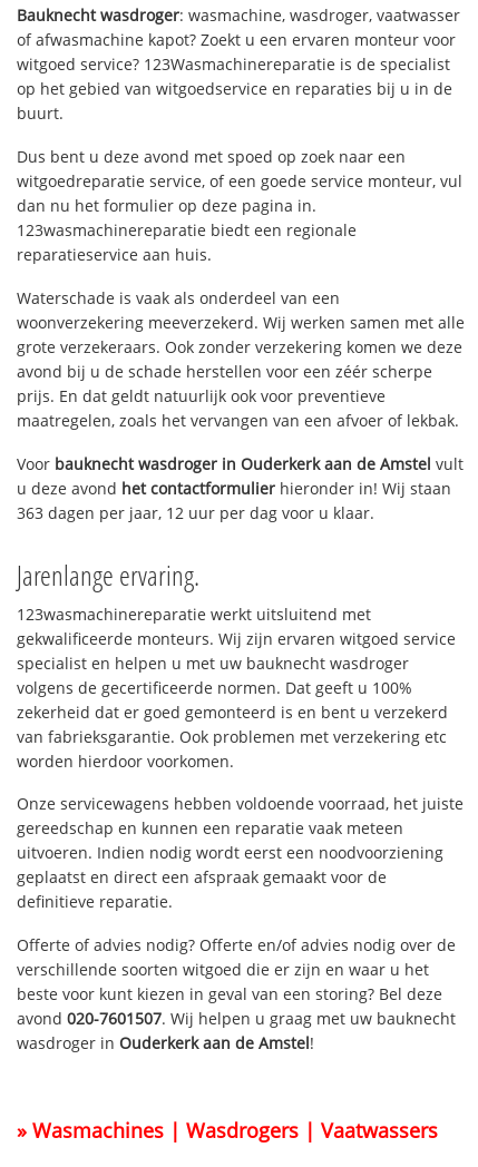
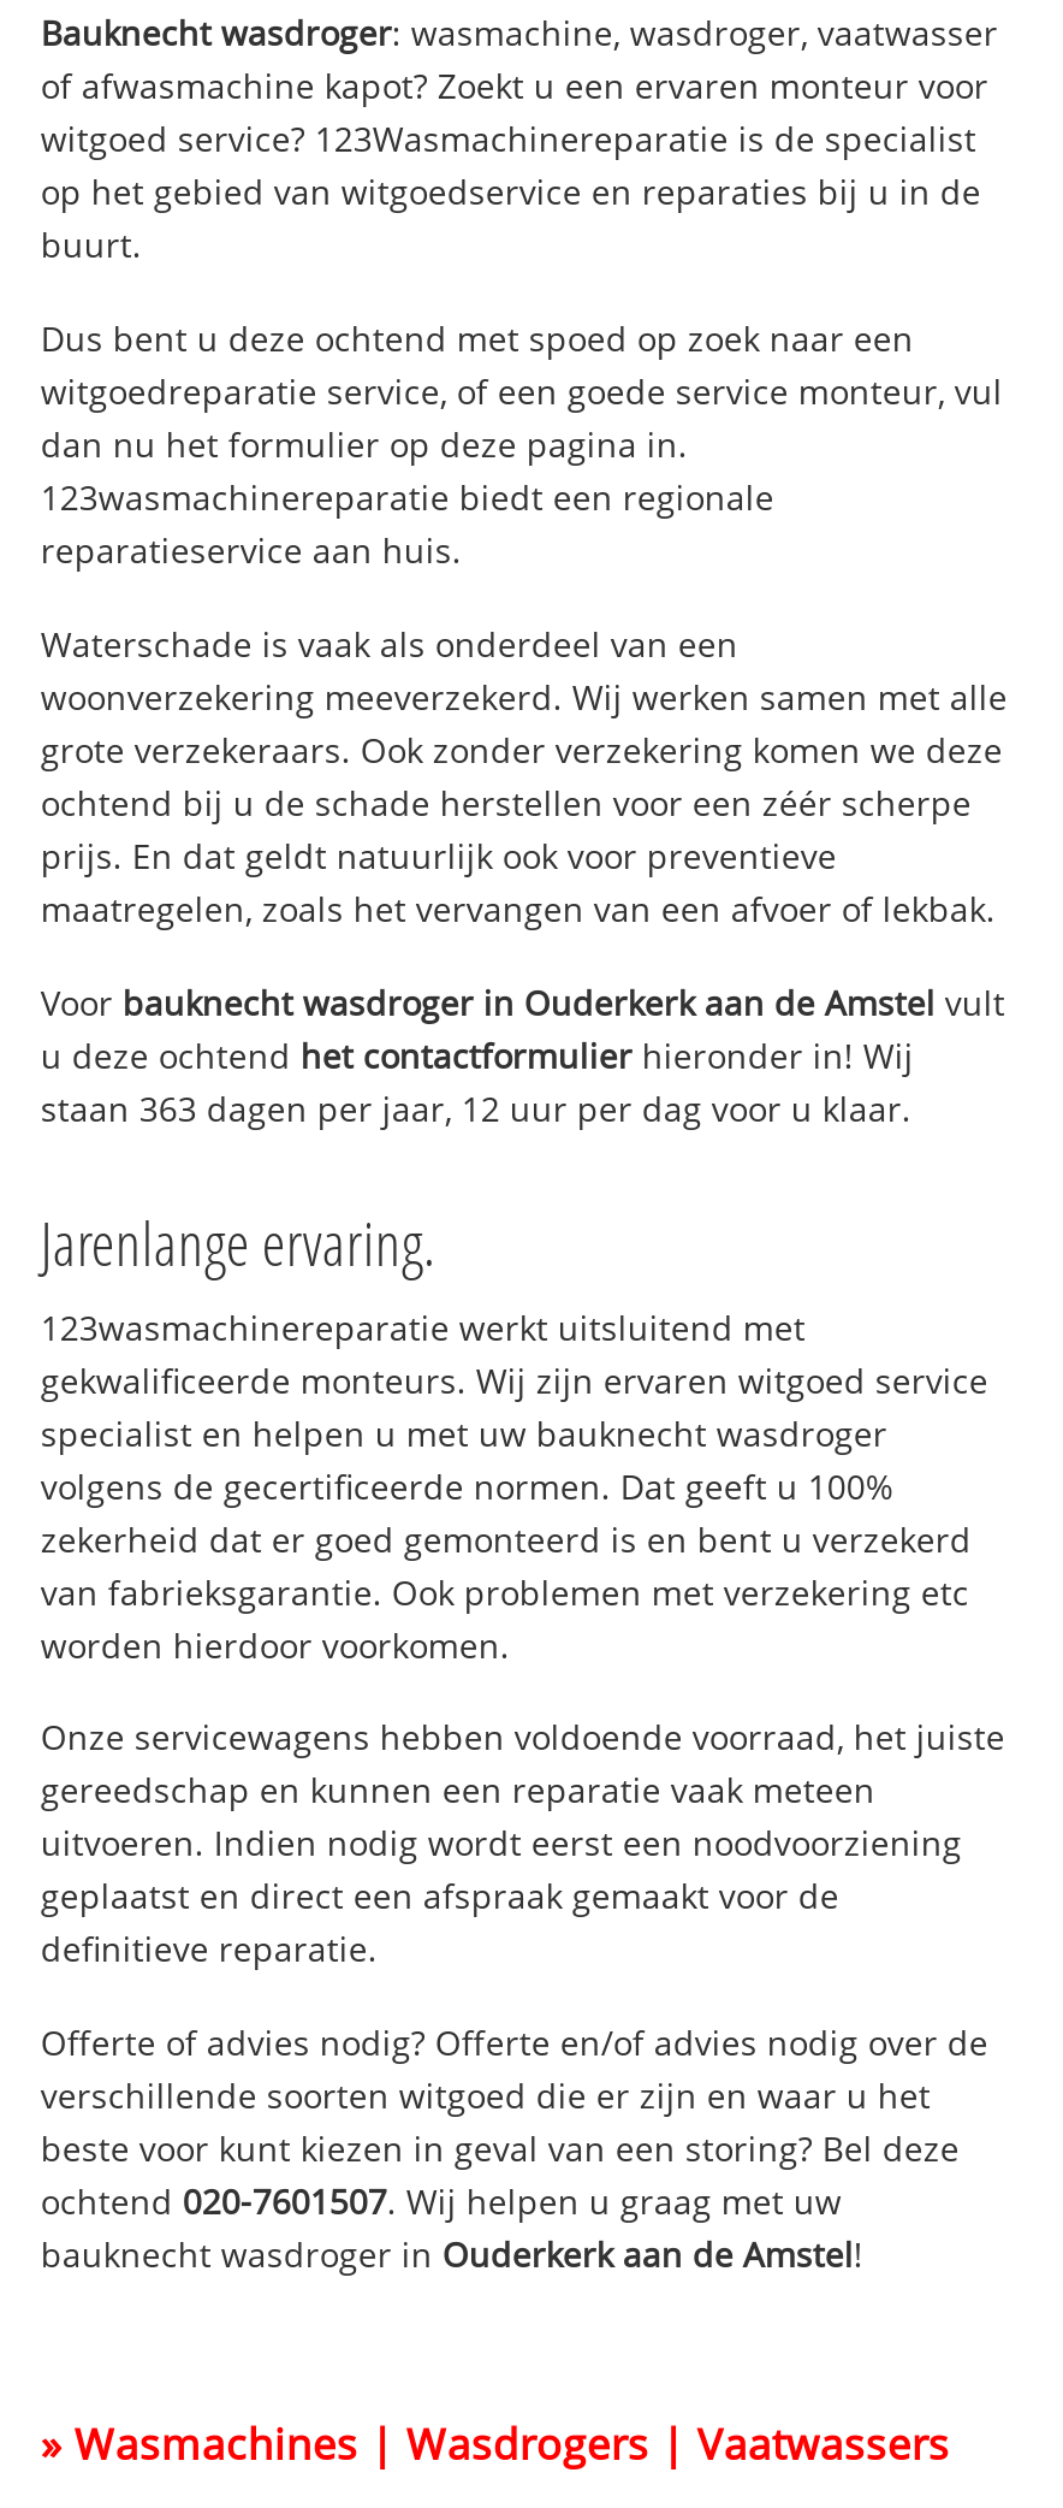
- Dus bent u deze avond met spoed op zoek naar een
+ Dus bent u deze ochtend met spoed op zoek naar een

- avond bij u de schade herstellen voor een zéér scherpe
+ ochtend bij u de schade herstellen voor een zéér scherpe

- u deze avond het contactformulier hieronder in! Wij staan
- 363 dagen per jaar, 12 uur per dag voor u klaar.
+ u deze ochtend het contactformulier hieronder in! Wij
+ staan 363 dagen per jaar, 12 uur per dag voor u klaar.

- avond 020-7601507. Wij helpen u graag met uw bauknecht
- wasdroger in Ouderkerk aan de Amstel!
+ ochtend 020-7601507. Wij helpen u graag met uw
+ bauknecht wasdroger in Ouderkerk aan de Amstel!
